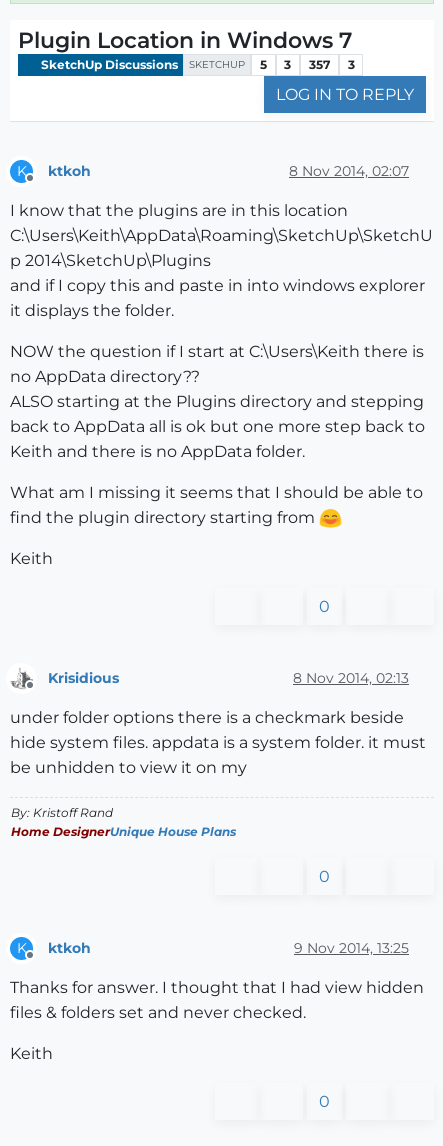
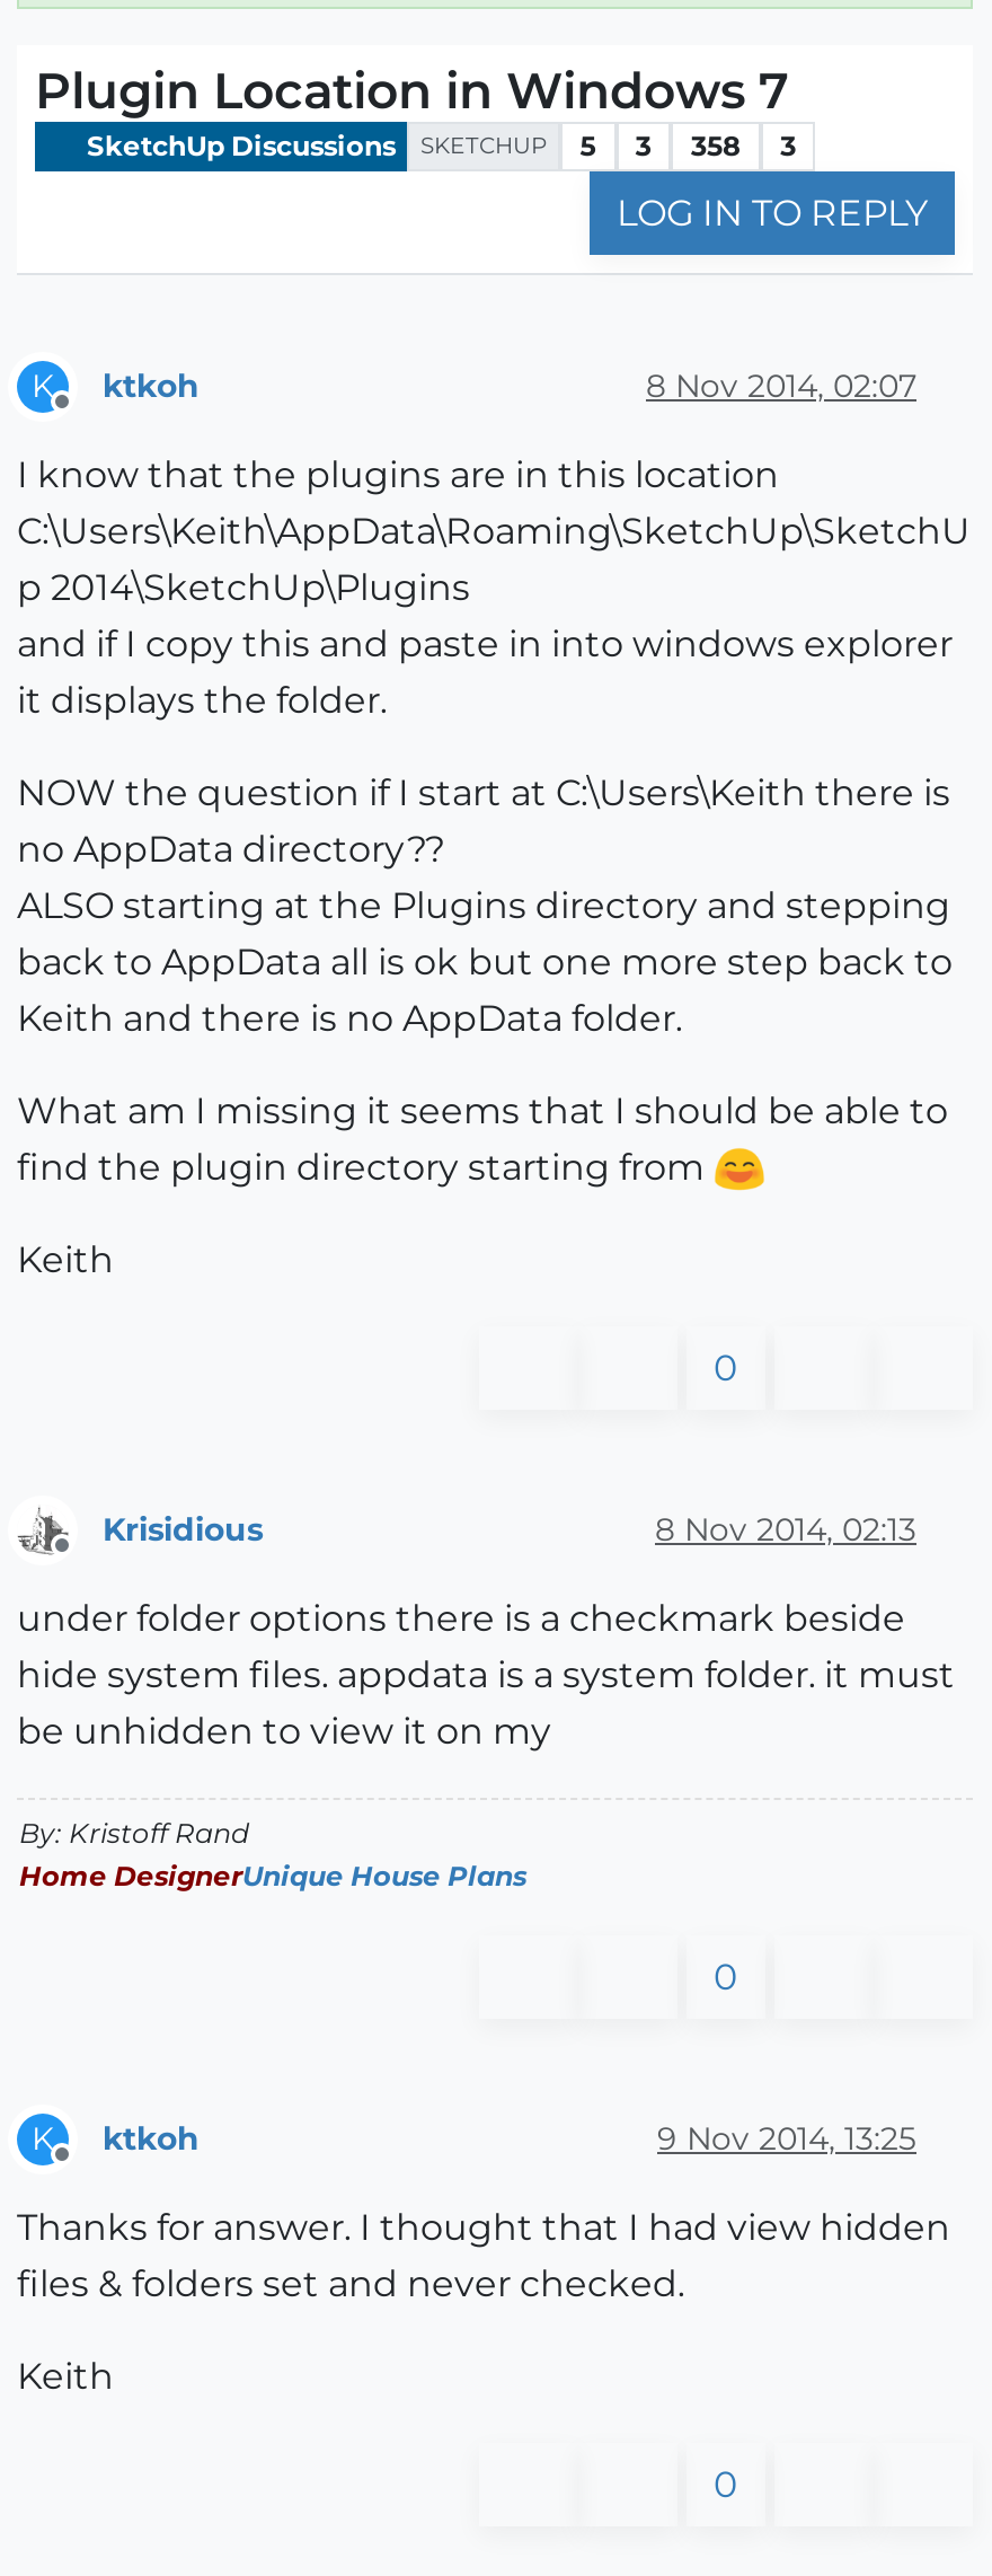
- SketchUp Discussions SKETCHUP 5 3 357 3
+ SketchUp Discussions SKETCHUP 5 3 358 3
